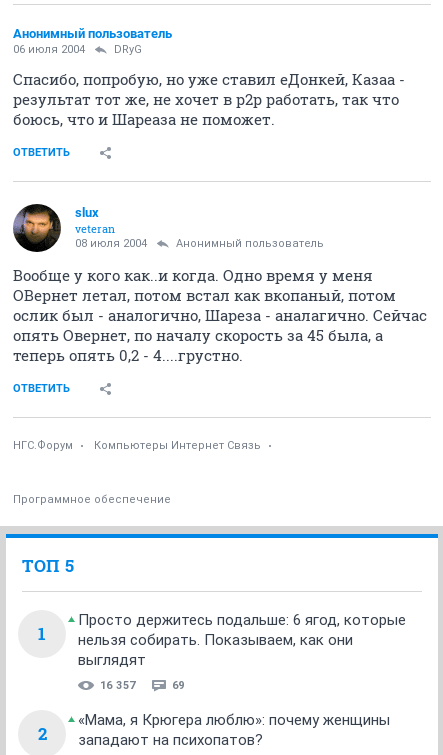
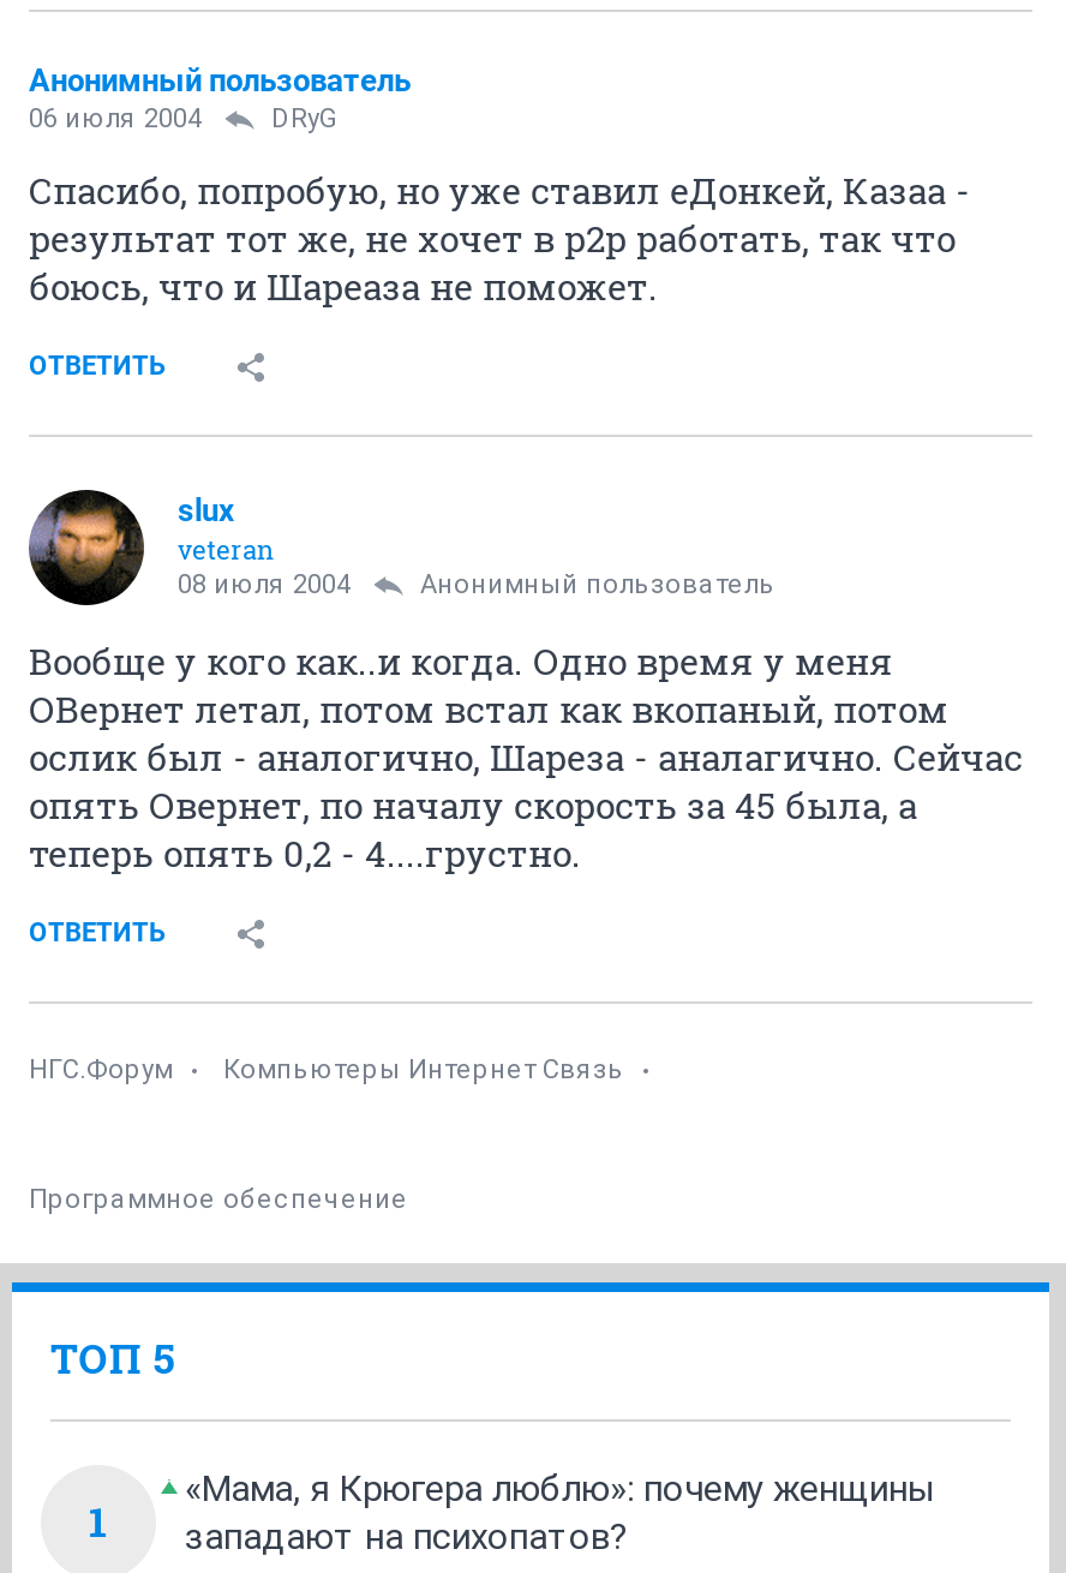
- Просто держитесь подальше: 6 ягод, которые
- нельзя собирать. Показываем, как они
- выглядят
- 16 357
- 69
- 2
